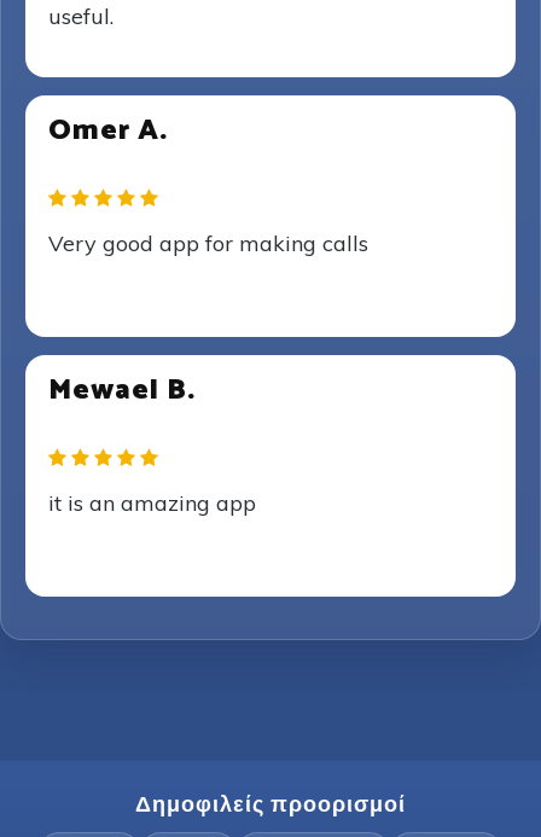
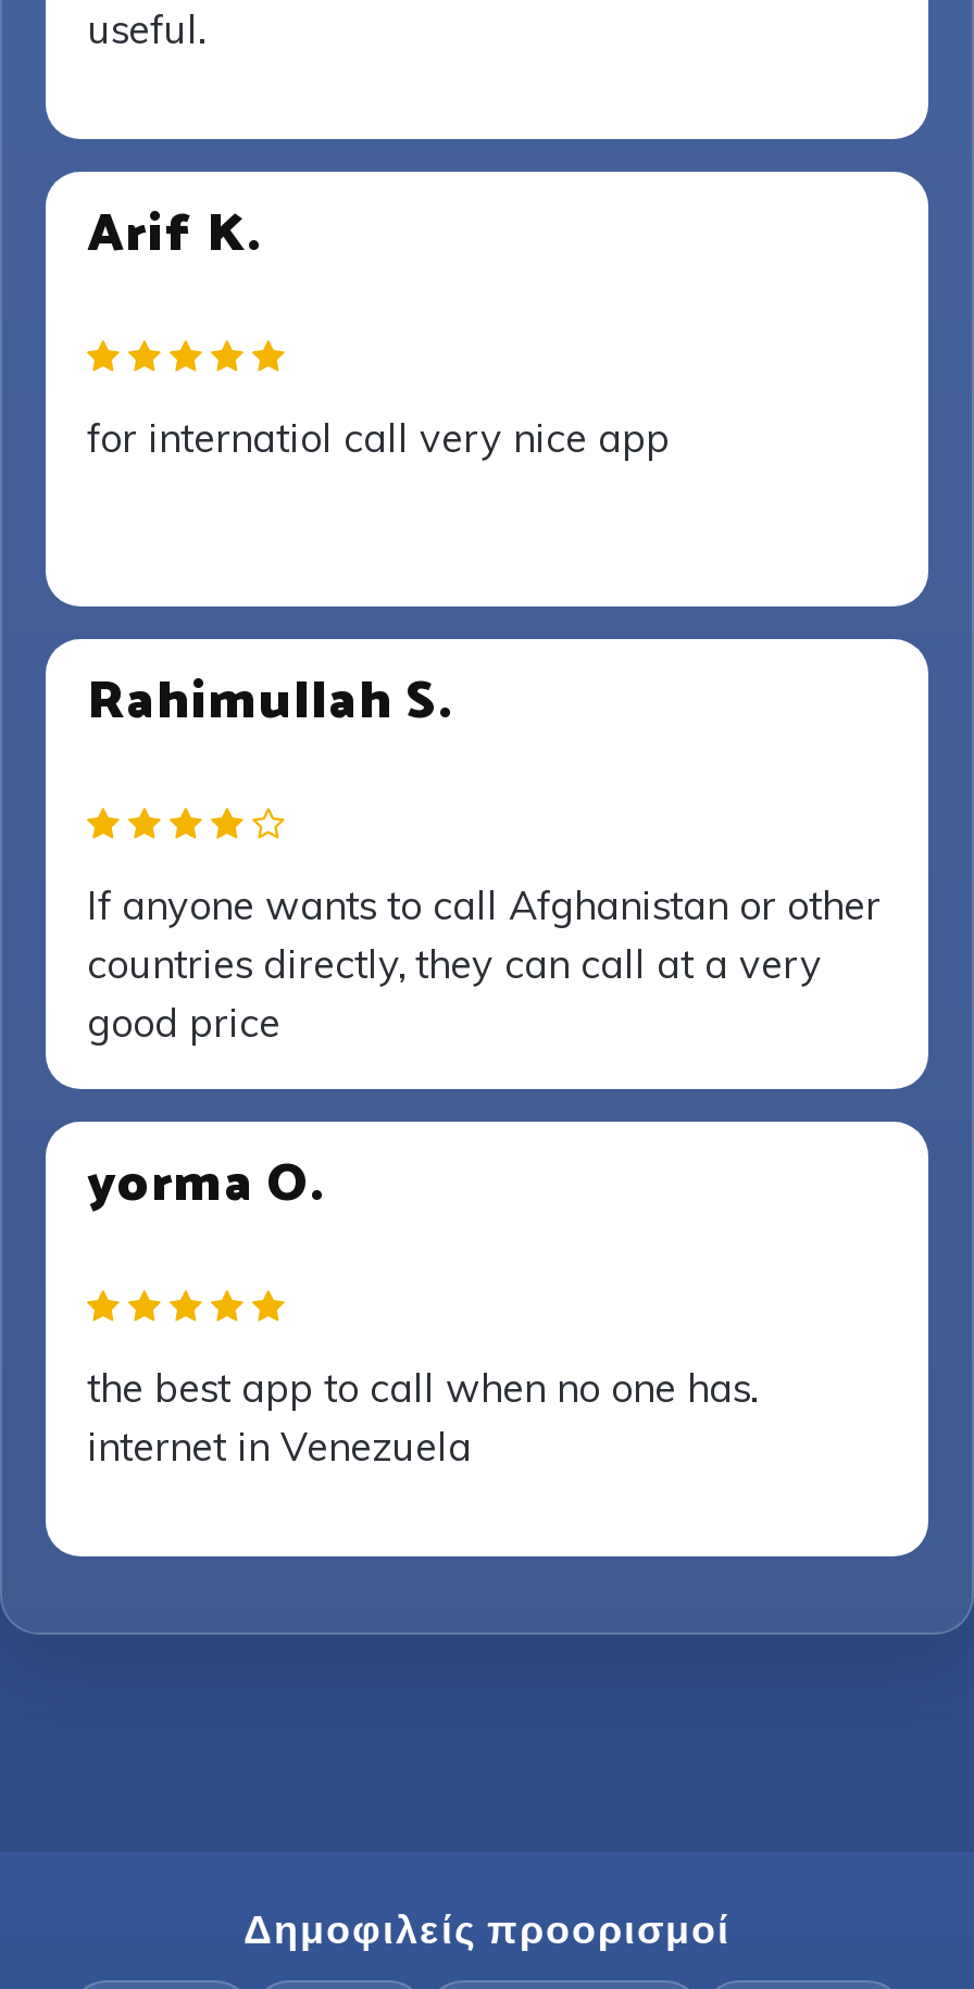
- Omer A.
- Very good app for making calls
- Mewael B.
- it is an amazing app
+ Arif K.
+ for internatiol call very nice app
+ Rahimullah S.
+ If anyone wants to call Afghanistan or other
+ countries directly, they can call at a very
+ good price
+ yorma O.
+ the best app to call when no one has.
+ internet in Venezuela
